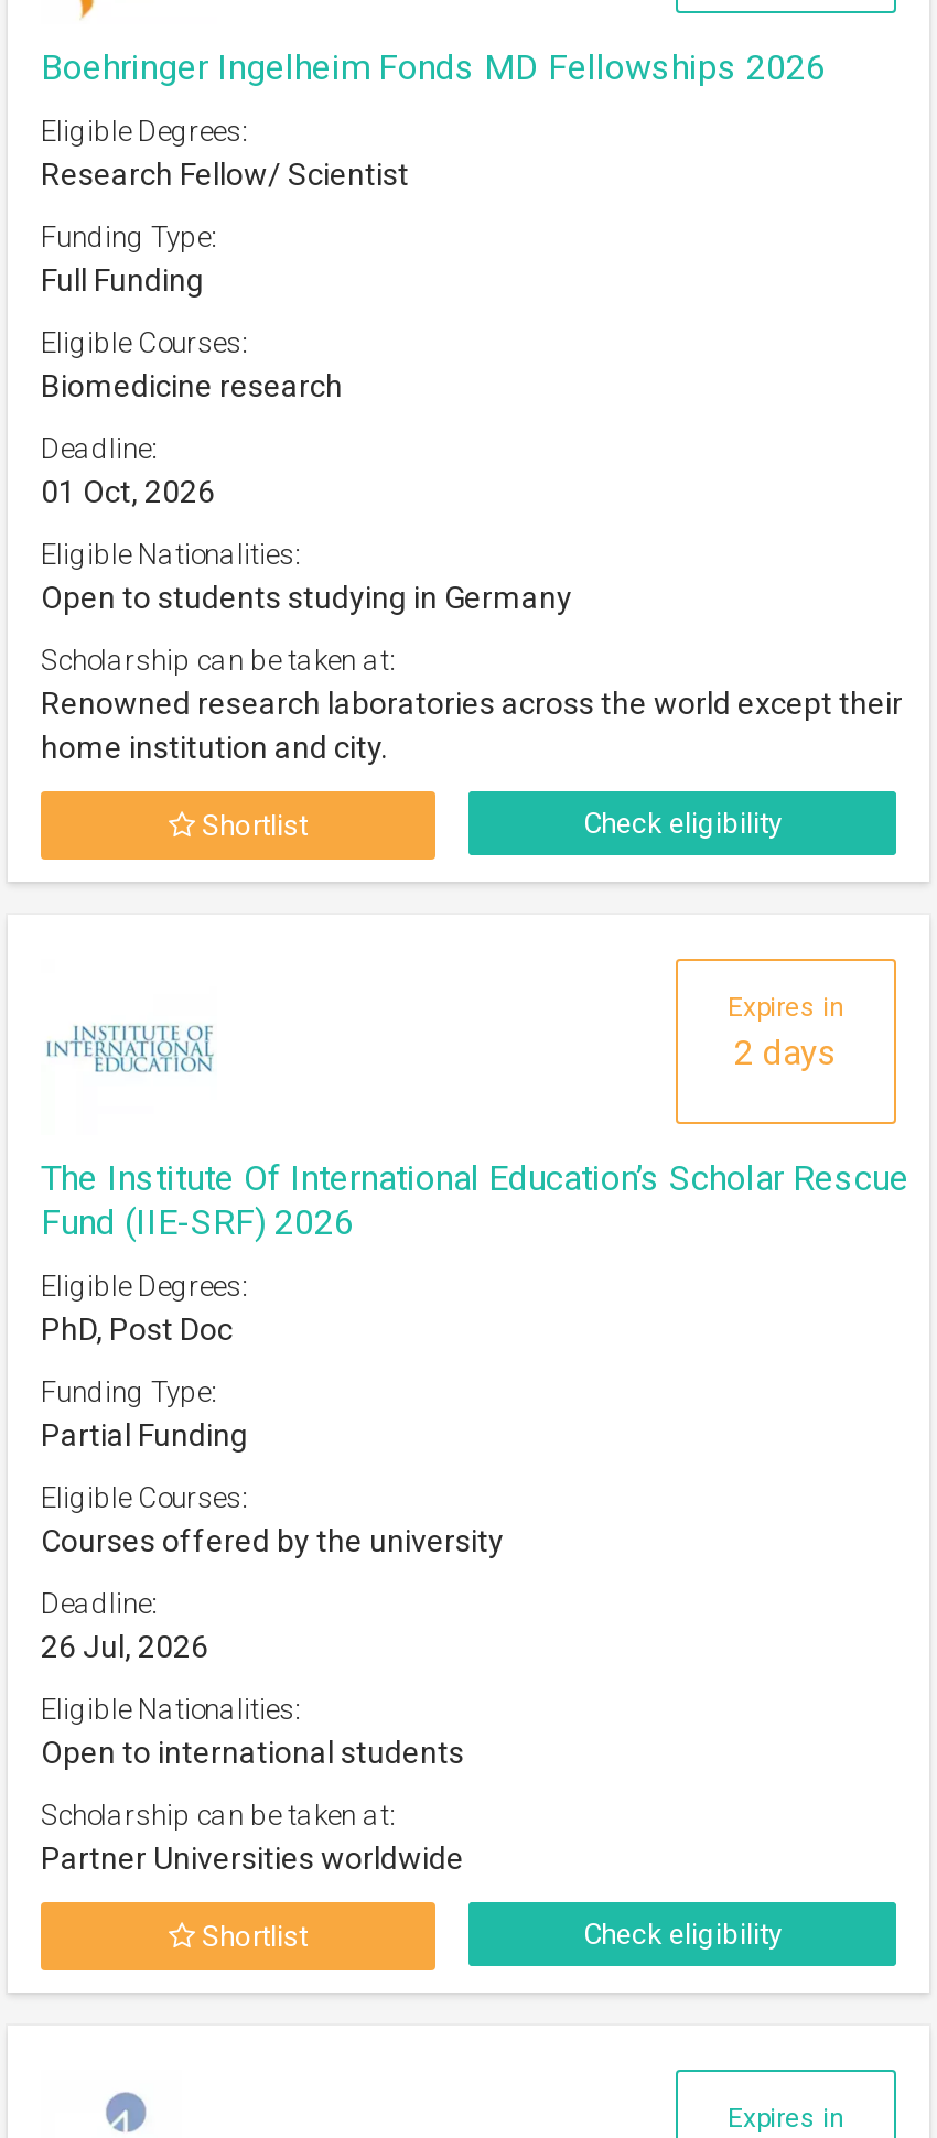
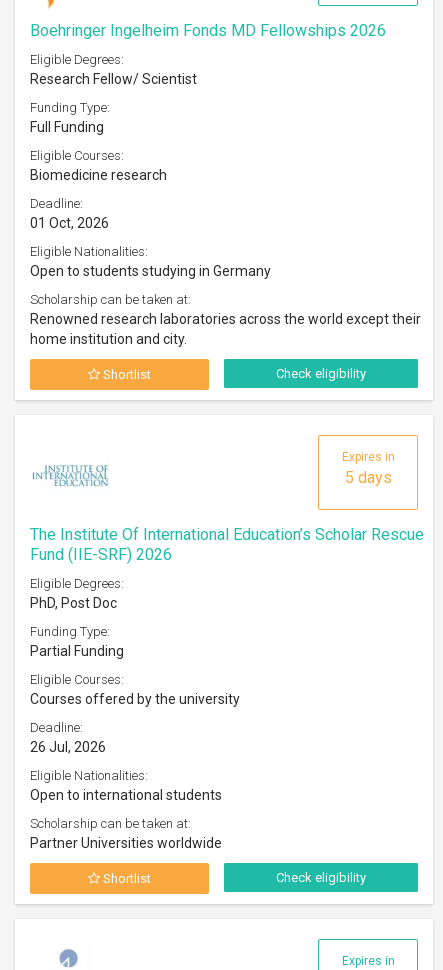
- 2 days
+ 5 days
